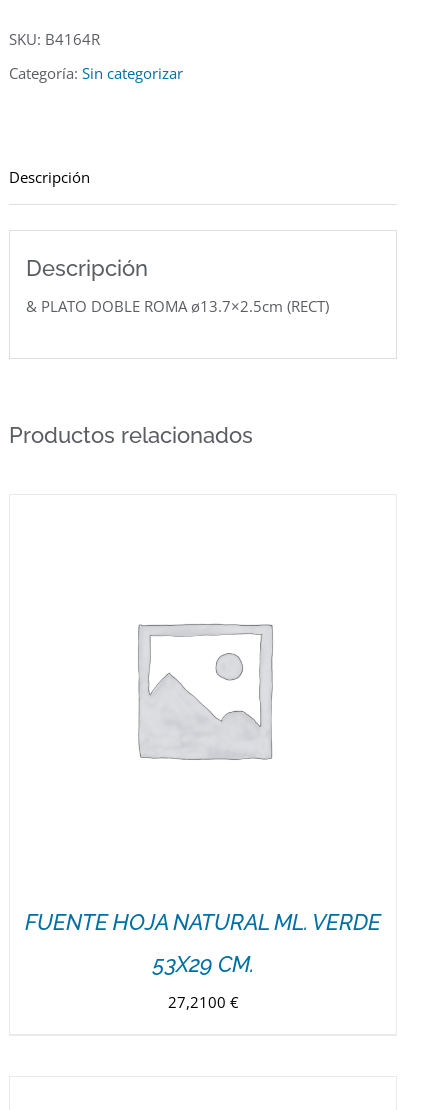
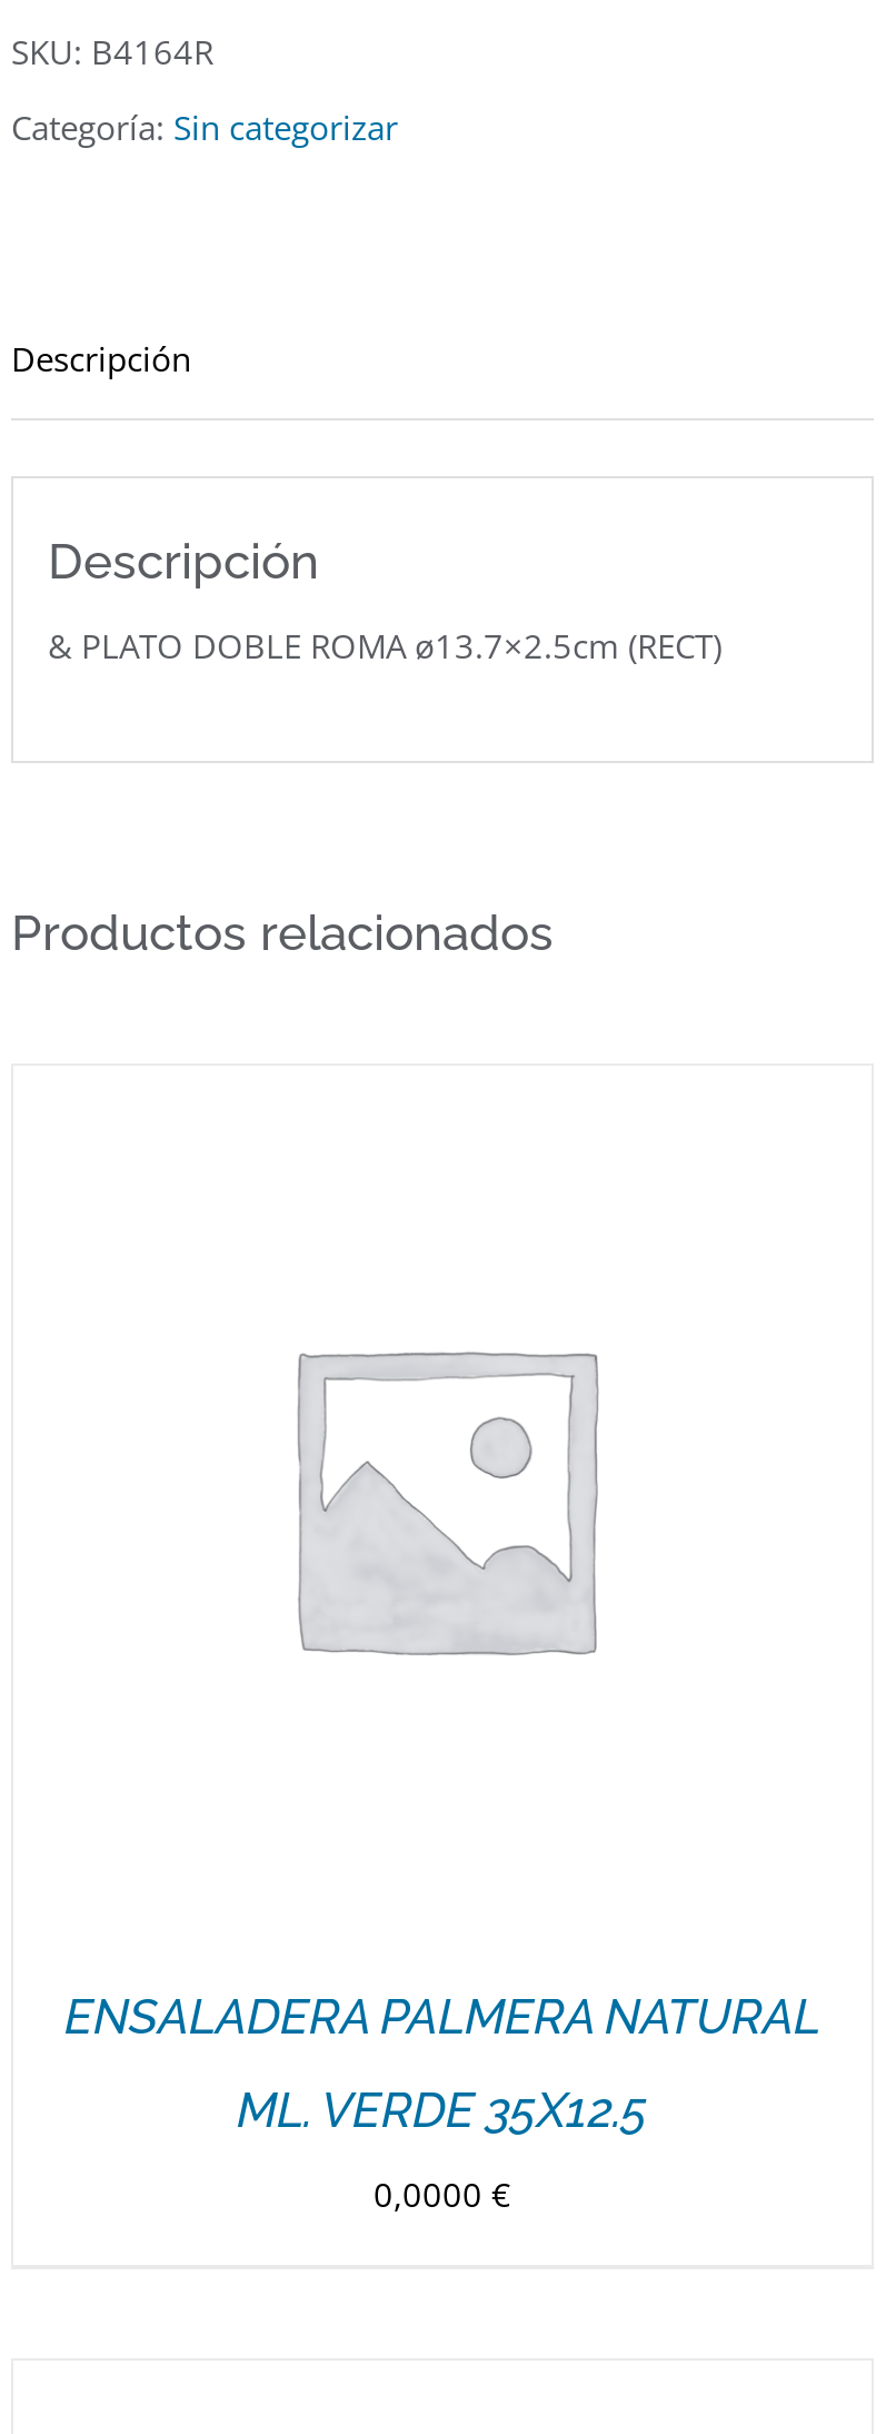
- FUENTE HOJA NATURAL ML. VERDE
+ ENSALADERA PALMERA NATURAL

- 53X29 CM.
+ ML. VERDE 35X12.5

- 27,2100 €
+ 0,0000 €
